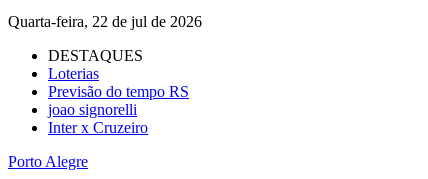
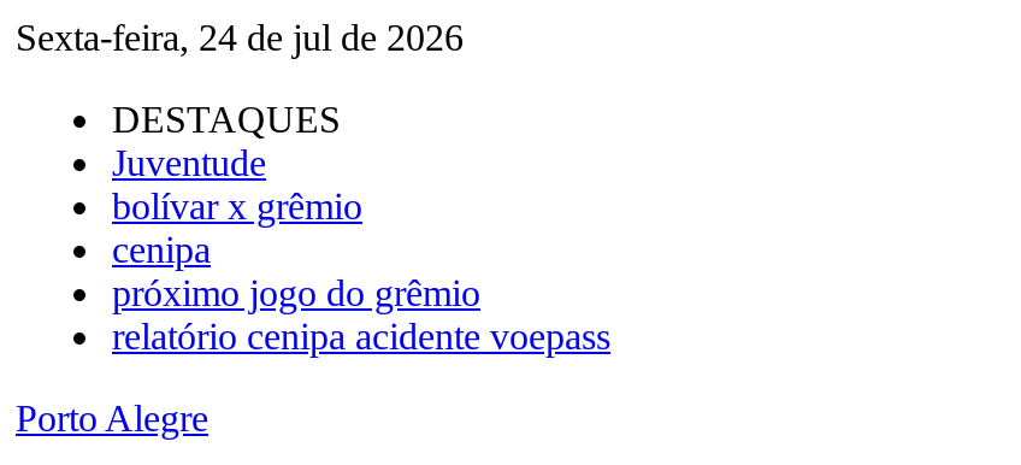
- Quarta-feira, 22 de jul de 2026
+ Sexta-feira, 24 de jul de 2026

- Loterias
- Previsão do tempo RS
- joao signorelli
- Inter x Cruzeiro
+ Juventude
+ bolívar x grêmio
+ cenipa
+ próximo jogo do grêmio
+ relatório cenipa acidente voepass
